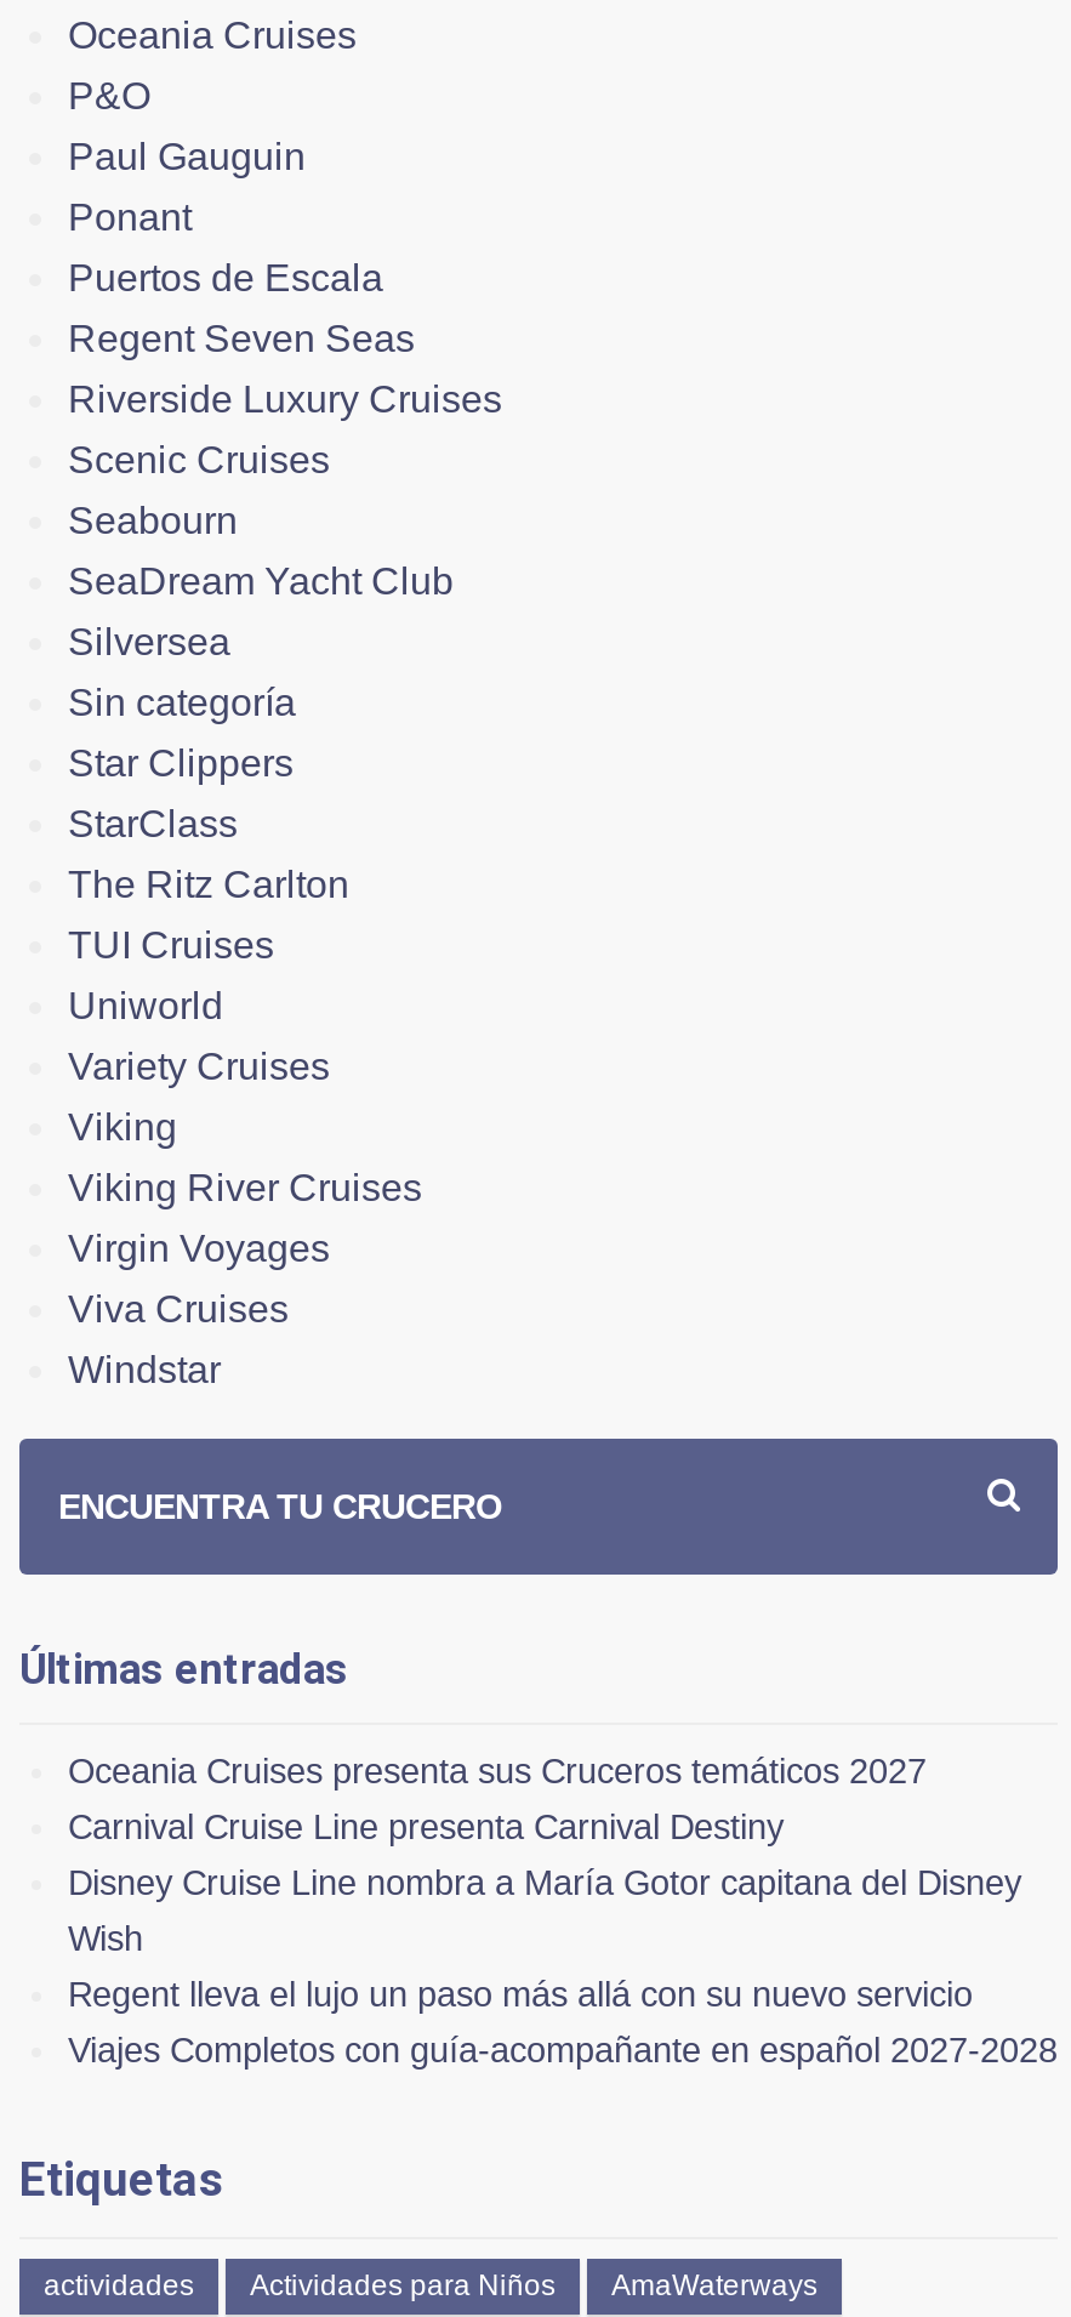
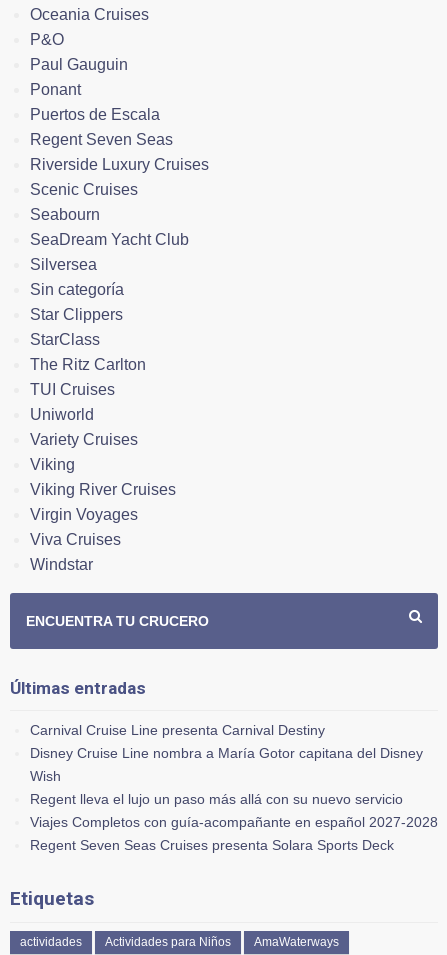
- Oceania Cruises presenta sus Cruceros temáticos 2027

moved up: Carnival Cruise Line presenta Carnival Destiny | Disney Cruise Line nombra a María Gotor capitana del Disney | Wish | Regent lleva el lujo un paso más allá con su nuevo servicio | Viajes Completos con guía-acompañante en español 2027-2028

+ Regent Seven Seas Cruises presenta Solara Sports Deck
